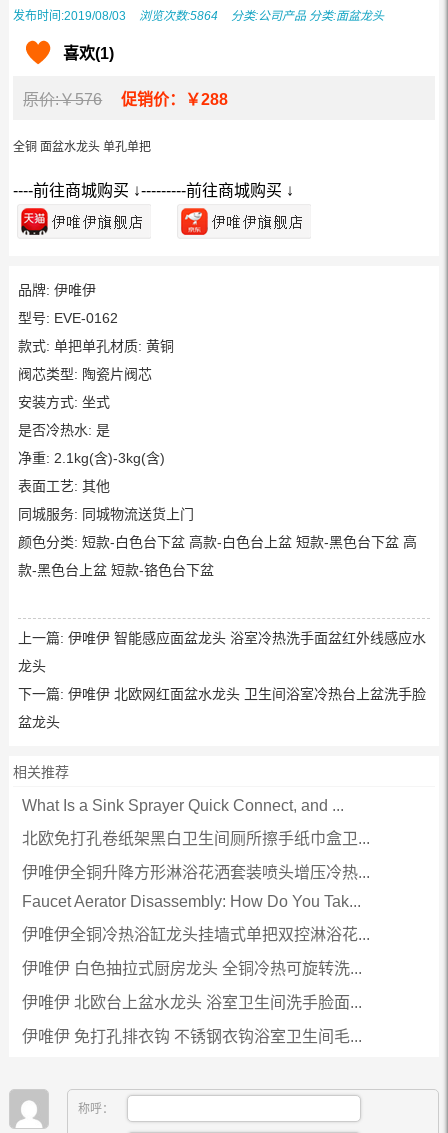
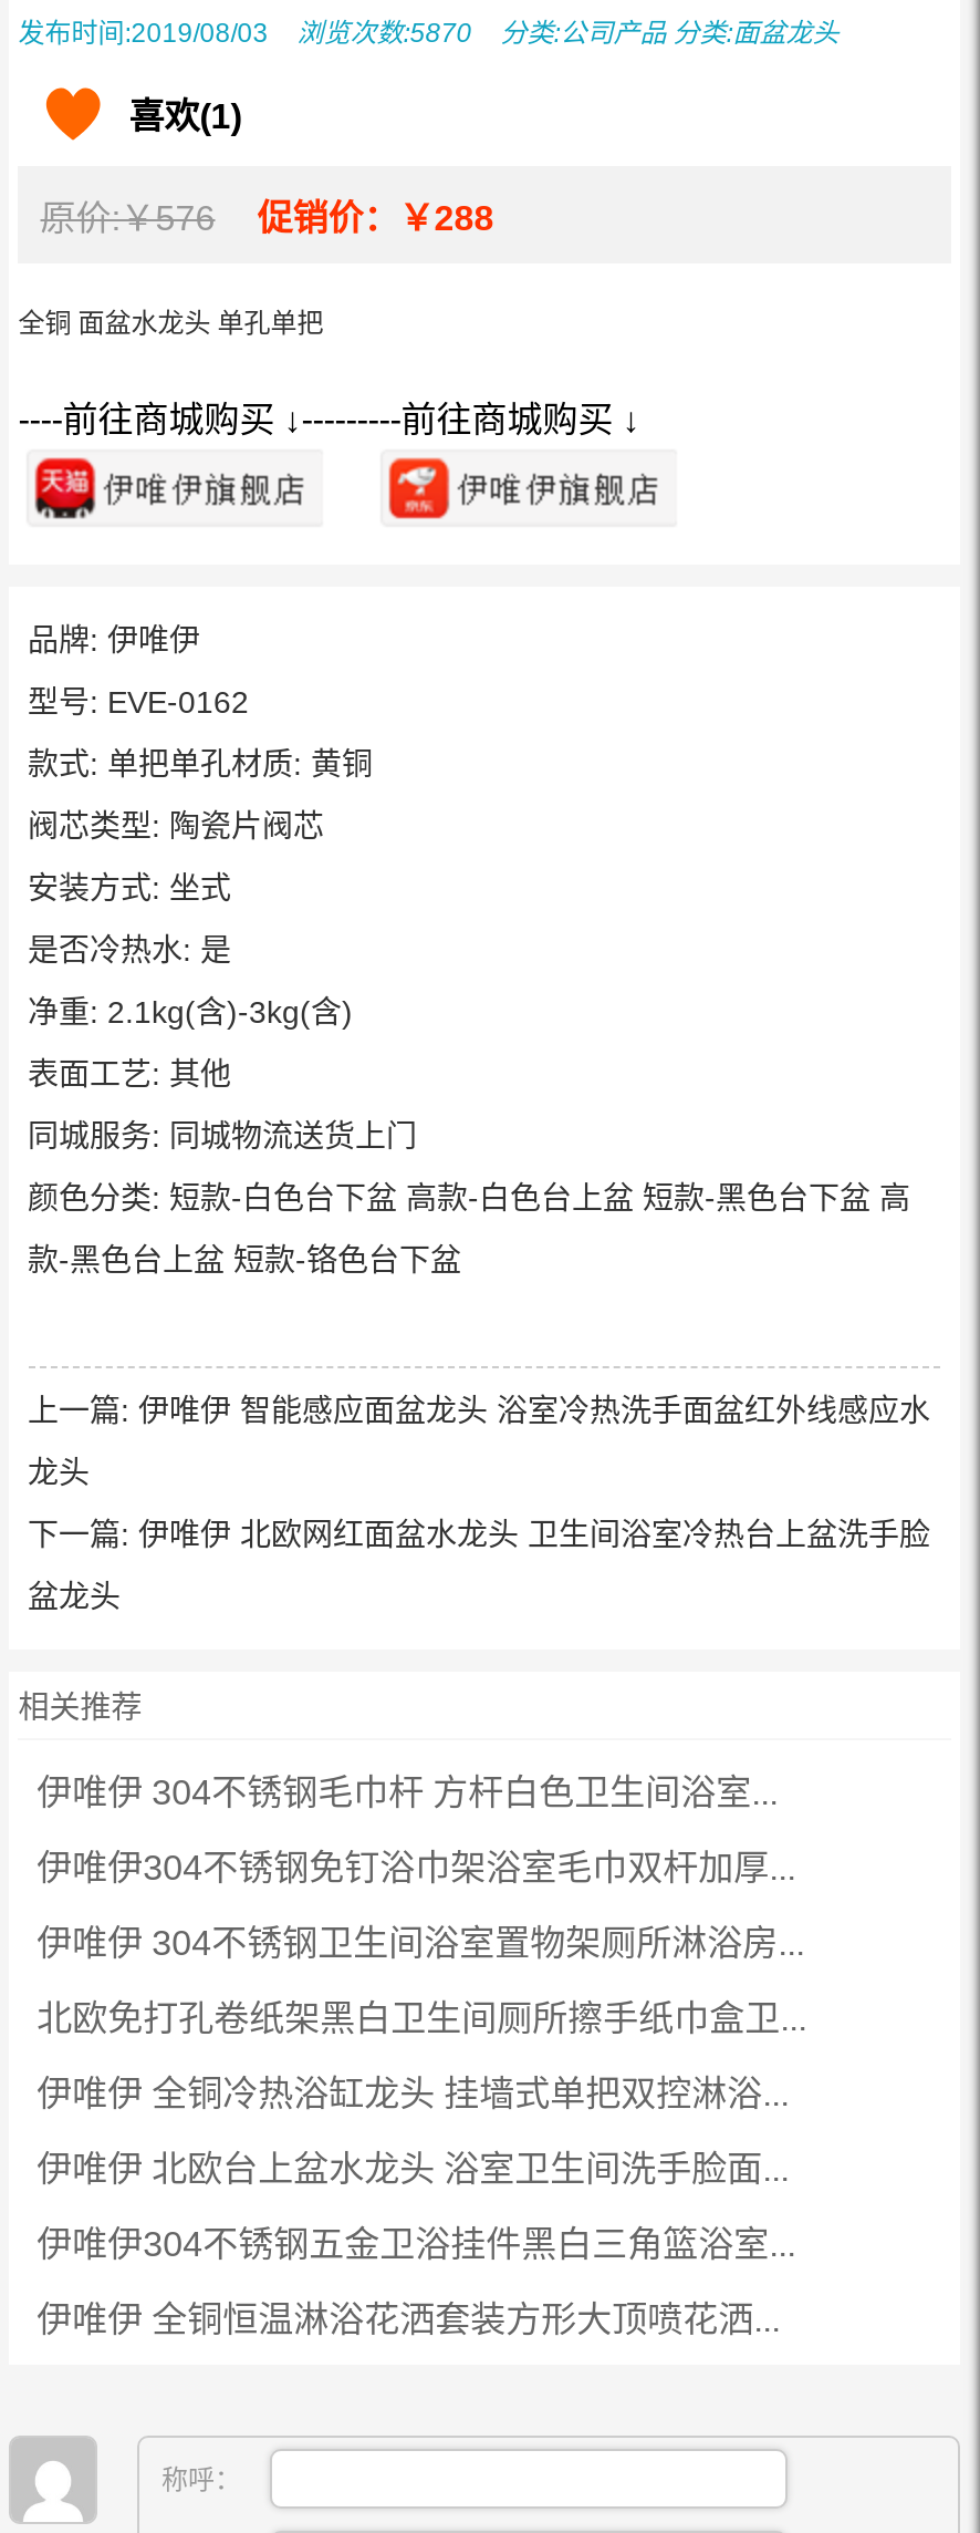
- 发布时间:2019/08/03 浏览次数:5864 分类:公司产品分类:面盆龙头
+ 发布时间:2019/08/03 浏览次数:5870 分类:公司产品分类:面盆龙头

- What Is a Sink Sprayer Quick Connect, and ...
+ 伊唯伊 304不锈钢毛巾杆 方杆白色卫生间浴室...
+ 伊唯伊304不锈钢免钉浴巾架浴室毛巾双杆加厚...
+ 伊唯伊 304不锈钢卫生间浴室置物架厕所淋浴房...

moved down: 北欧免打孔卷纸架黑白卫生间厕所擦手纸巾盒卫...

- 伊唯伊全铜升降方形淋浴花洒套装喷头增压冷热...
- Faucet Aerator Disassembly: How Do You Tak...
- 伊唯伊全铜冷热浴缸龙头挂墙式单把双控淋浴花...
- 伊唯伊 白色抽拉式厨房龙头 全铜冷热可旋转洗...
+ 伊唯伊 全铜冷热浴缸龙头 挂墙式单把双控淋浴...

moved up: 伊唯伊 北欧台上盆水龙头 浴室卫生间洗手脸面...

- 伊唯伊 免打孔排衣钩 不锈钢衣钩浴室卫生间毛...
+ 伊唯伊304不锈钢五金卫浴挂件黑白三角篮浴室...
+ 伊唯伊 全铜恒温淋浴花洒套装方形大顶喷花洒...
